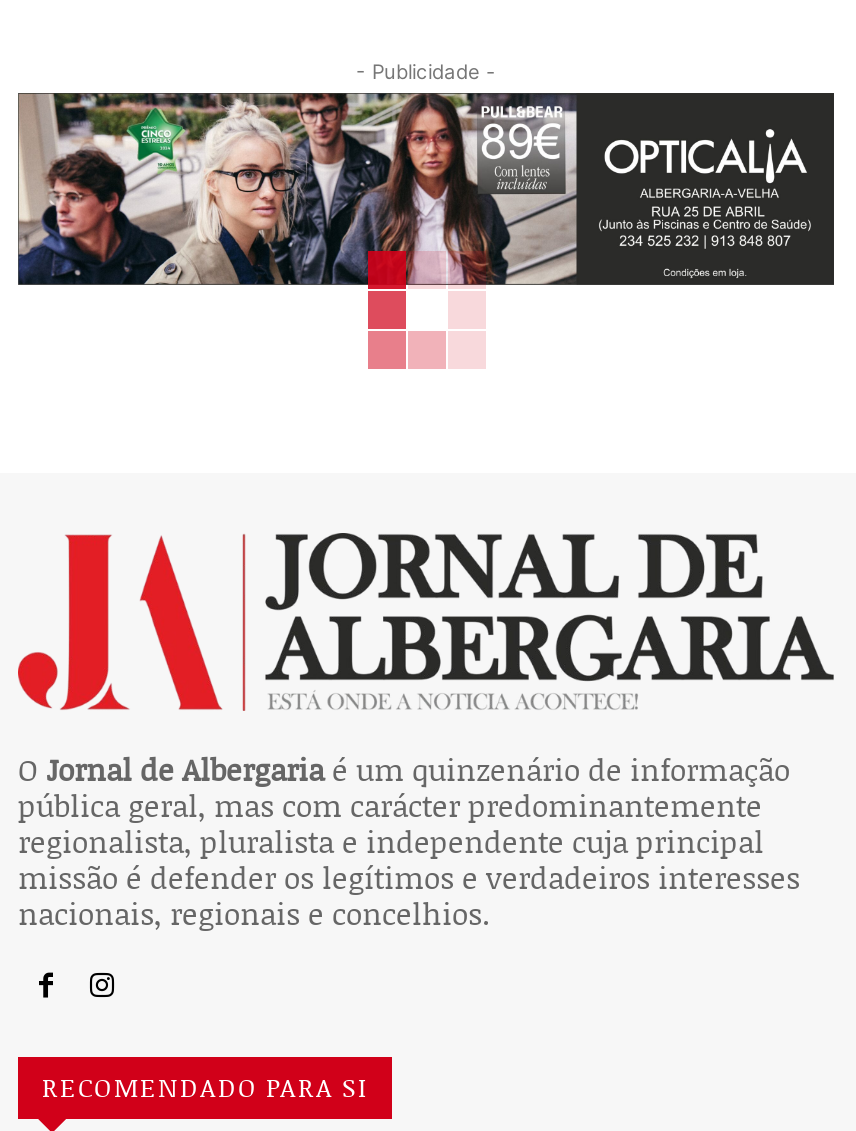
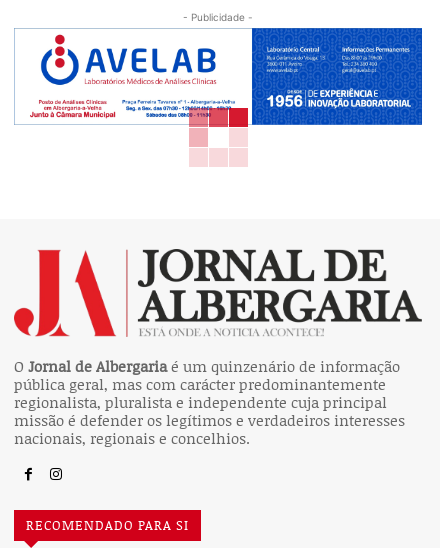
- [image]
+ [image]
